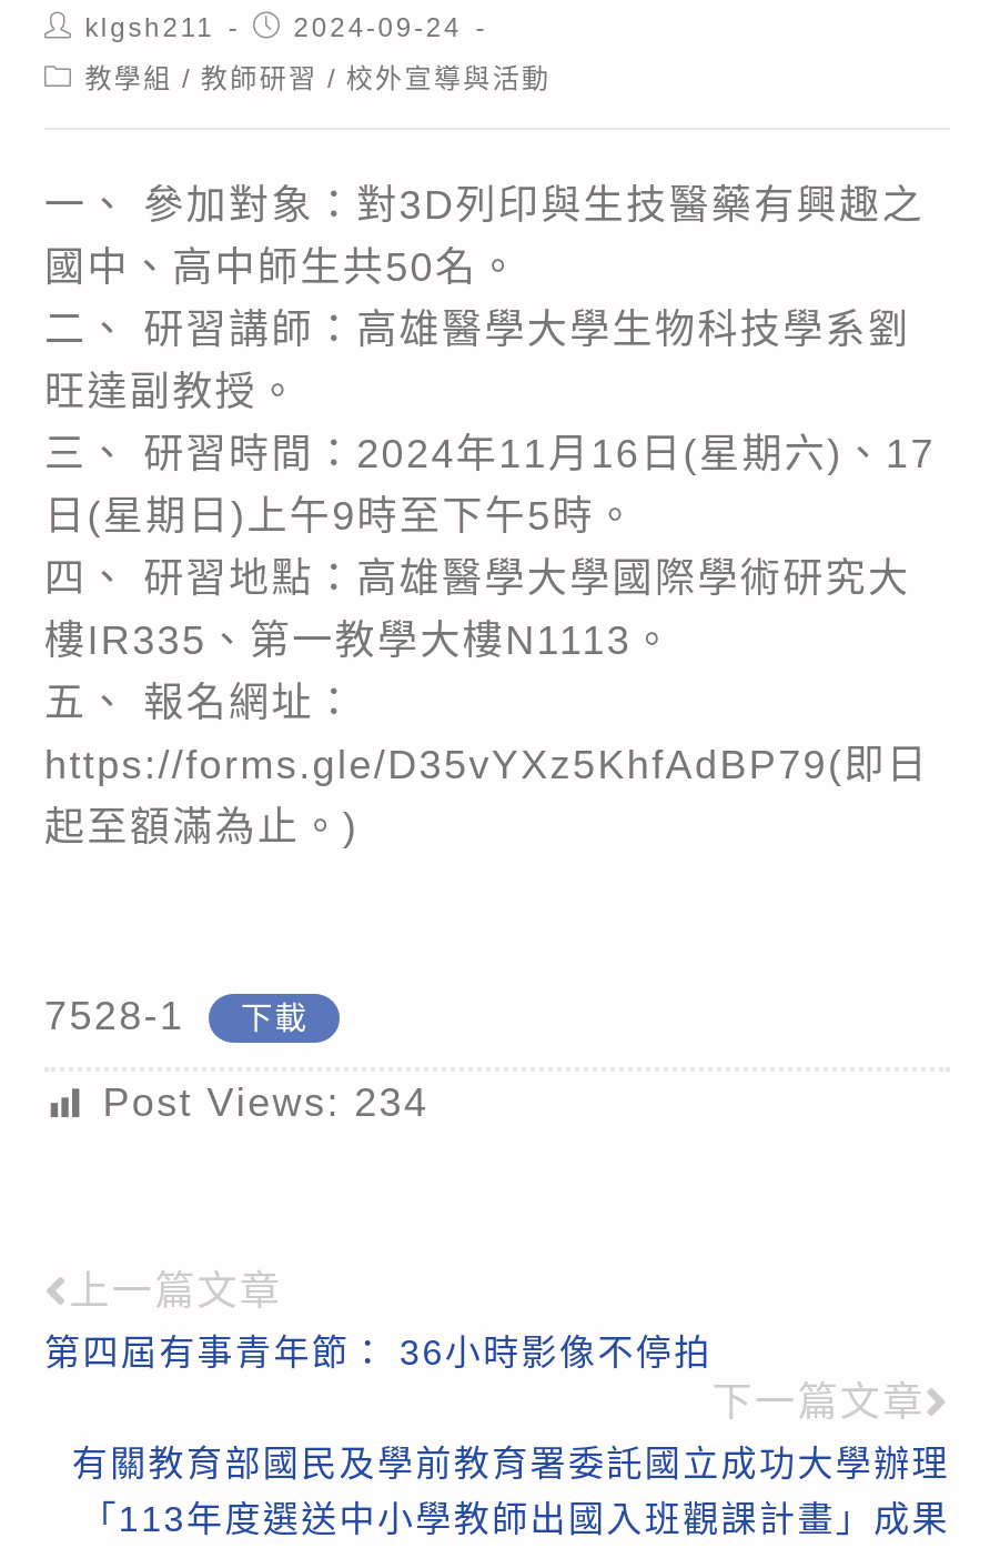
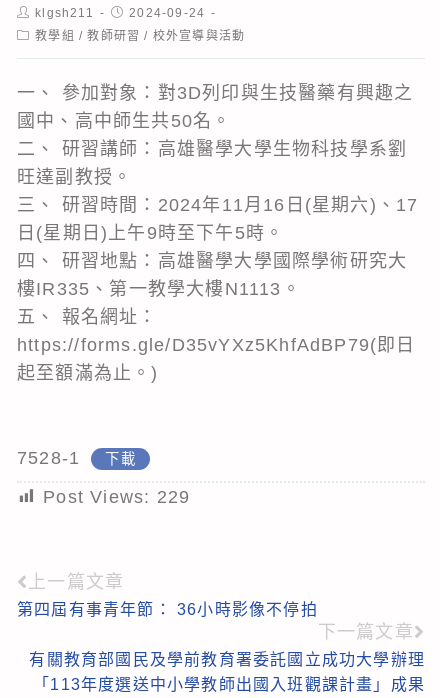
- Post Views: 234
+ Post Views: 229
